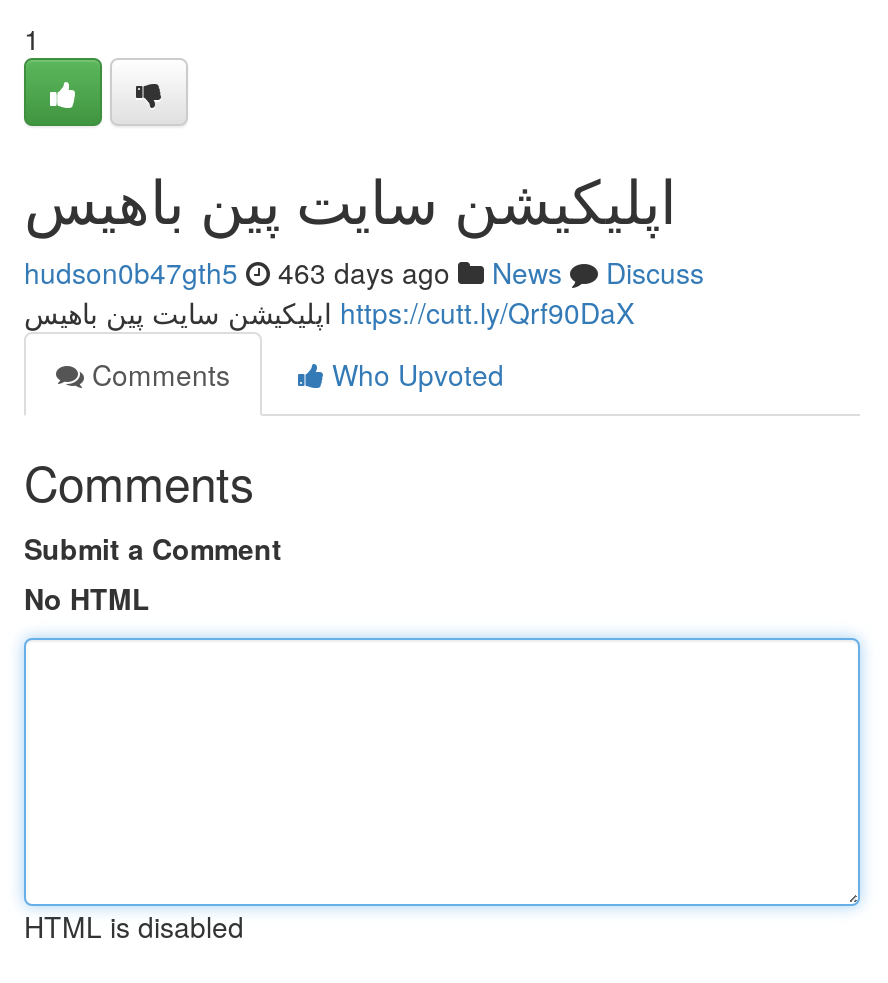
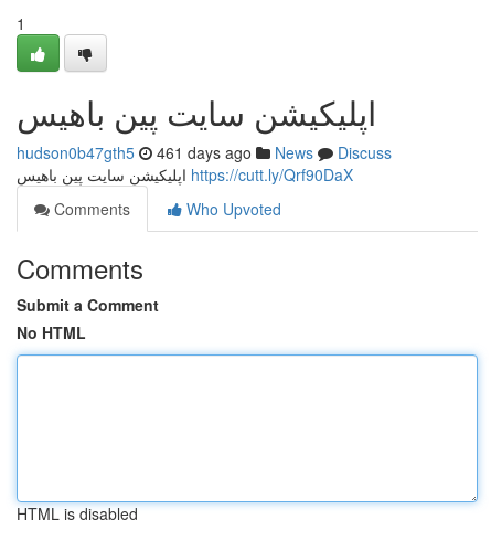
- hudson0b47gth5 463 days ago News Discuss
+ hudson0b47gth5 461 days ago News Discuss
